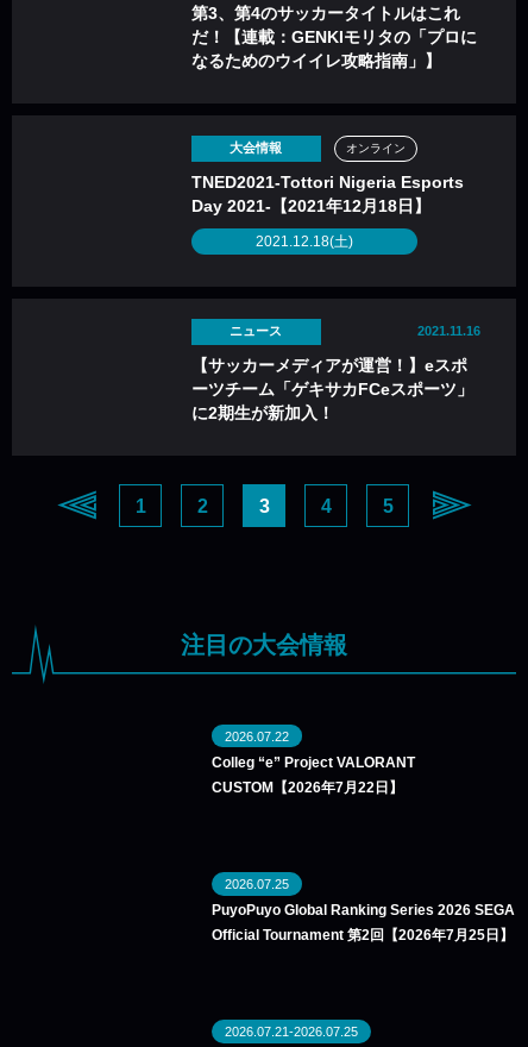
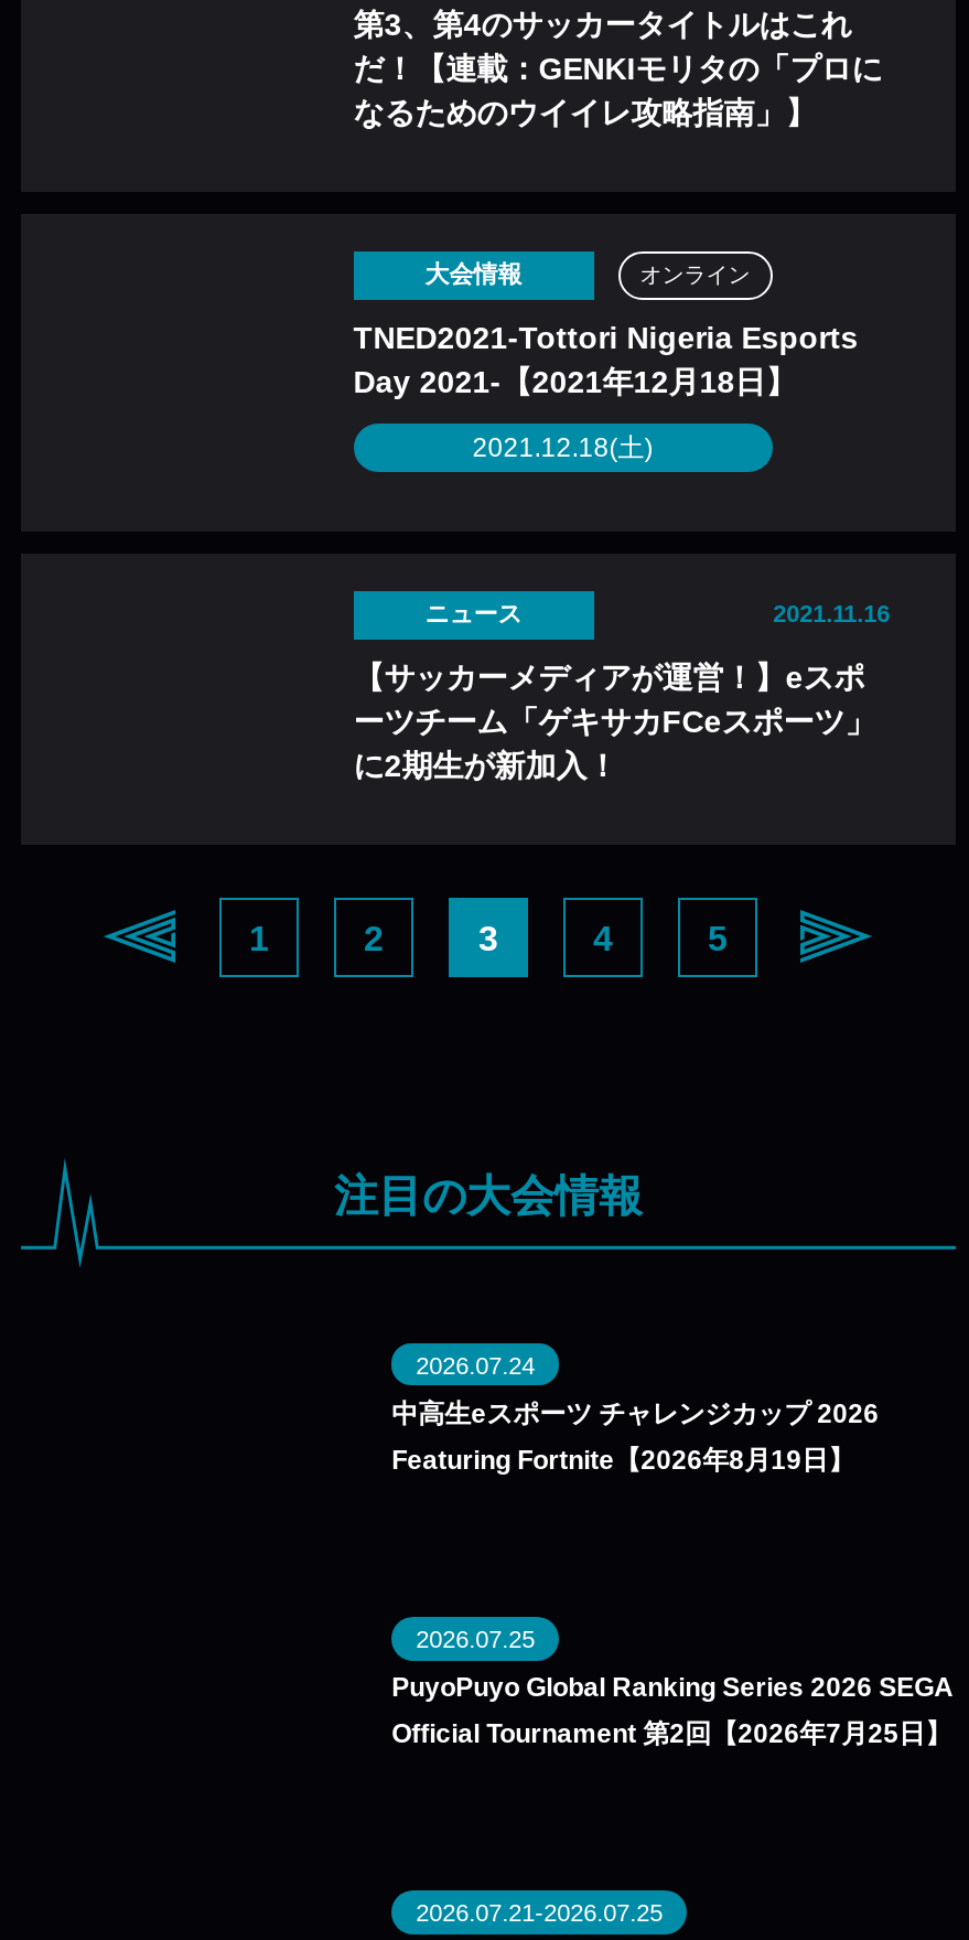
- 2026.07.22
+ 2026.07.24

- Colleg “e” Project VALORANT
+ 中高生eスポーツ チャレンジカップ 2026

- CUSTOM【2026年7月22日】
+ Featuring Fortnite【2026年8月19日】
